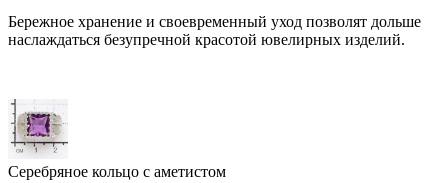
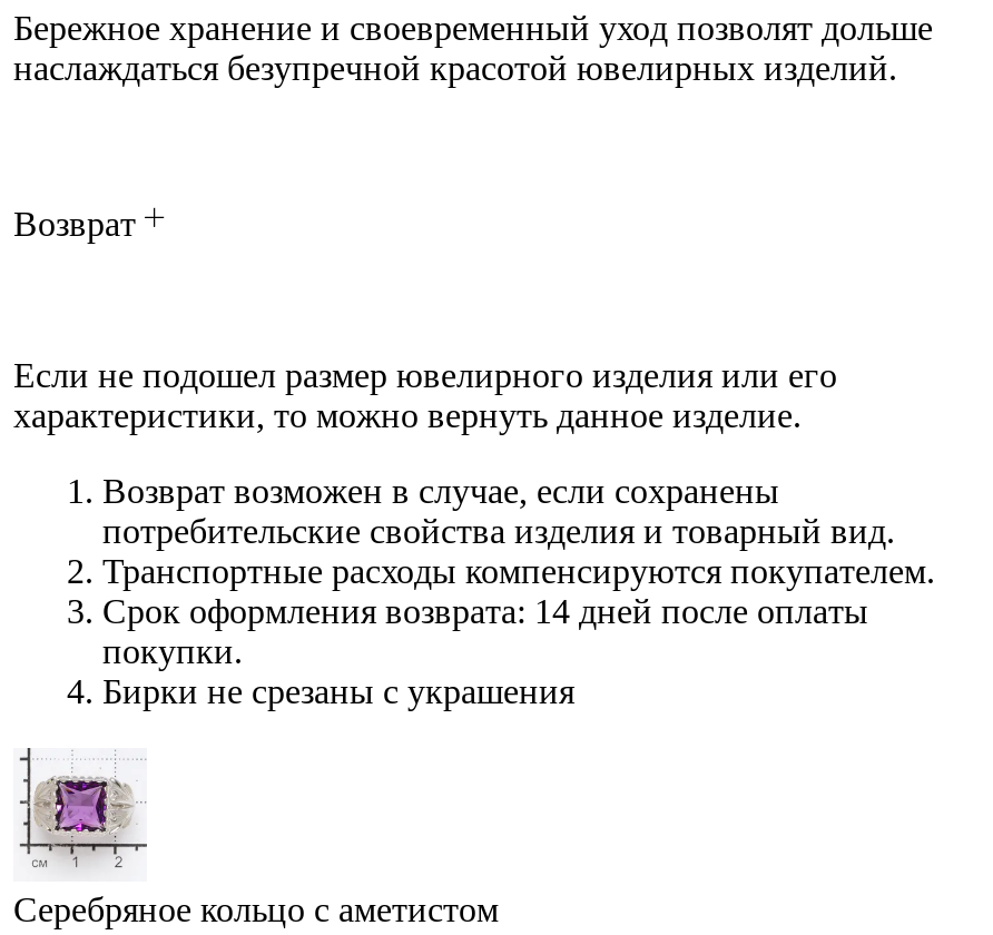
+ Возврат

+ Если не подошел размер ювелирного изделия или его
+ характеристики, то можно вернуть данное изделие.
+ Возврат возможен в случае, если сохранены
+ потребительские свойства изделия и товарный вид.
+ Транспортные расходы компенсируются покупателем.
+ Срок оформления возврата: 14 дней после оплаты
+ покупки.
+ Бирки не срезаны с украшения
